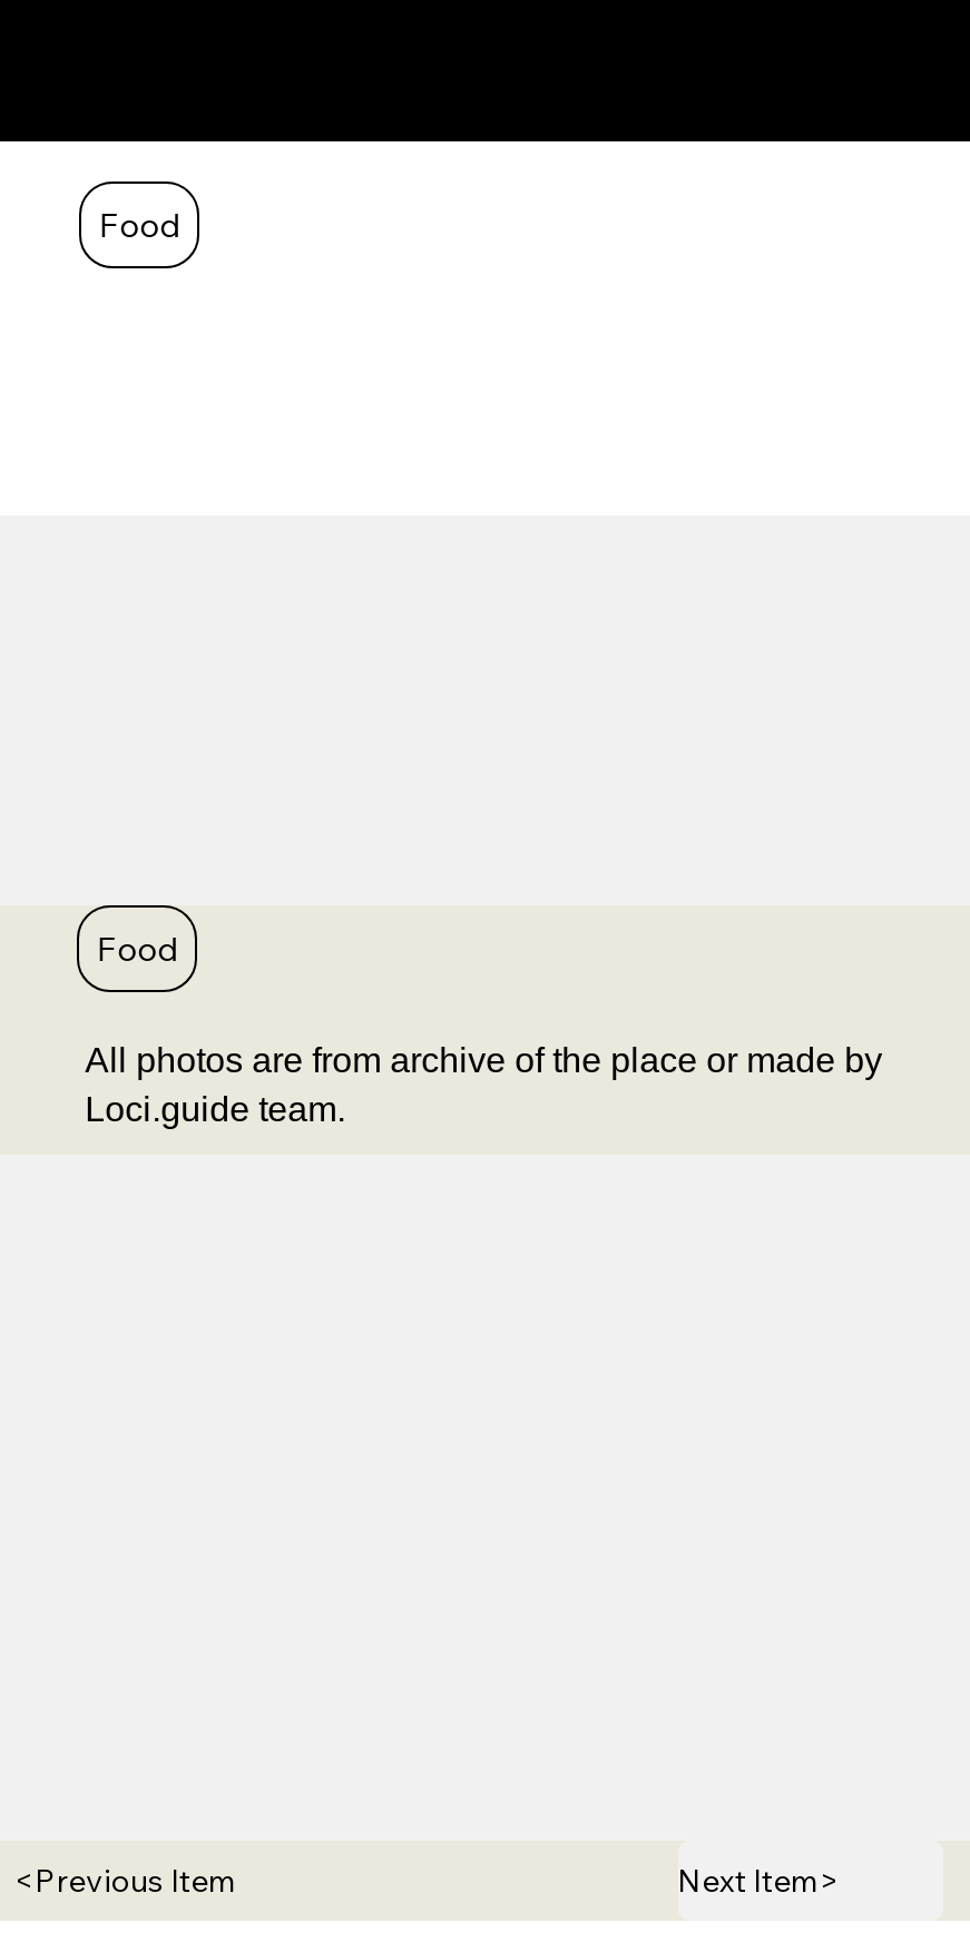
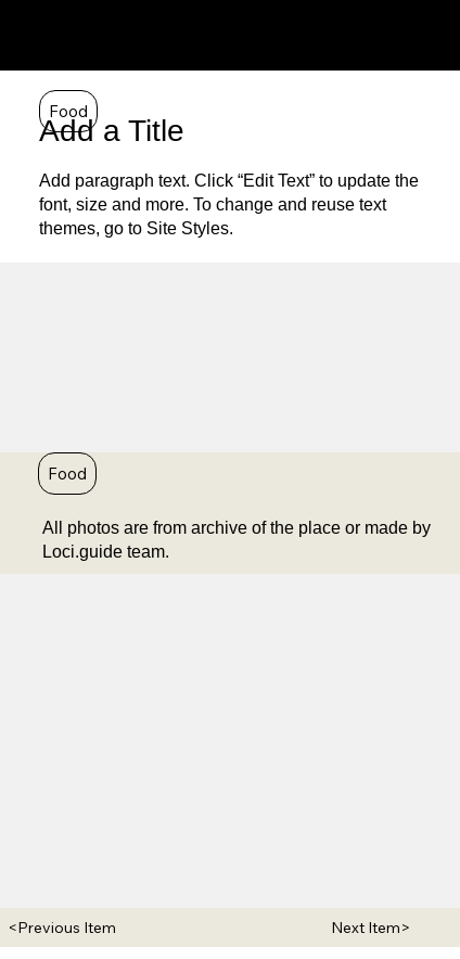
+ Add a Title
+ Add paragraph text. Click “Edit Text” to update the
+ font, size and more. To change and reuse text
+ themes, go to Site Styles.
